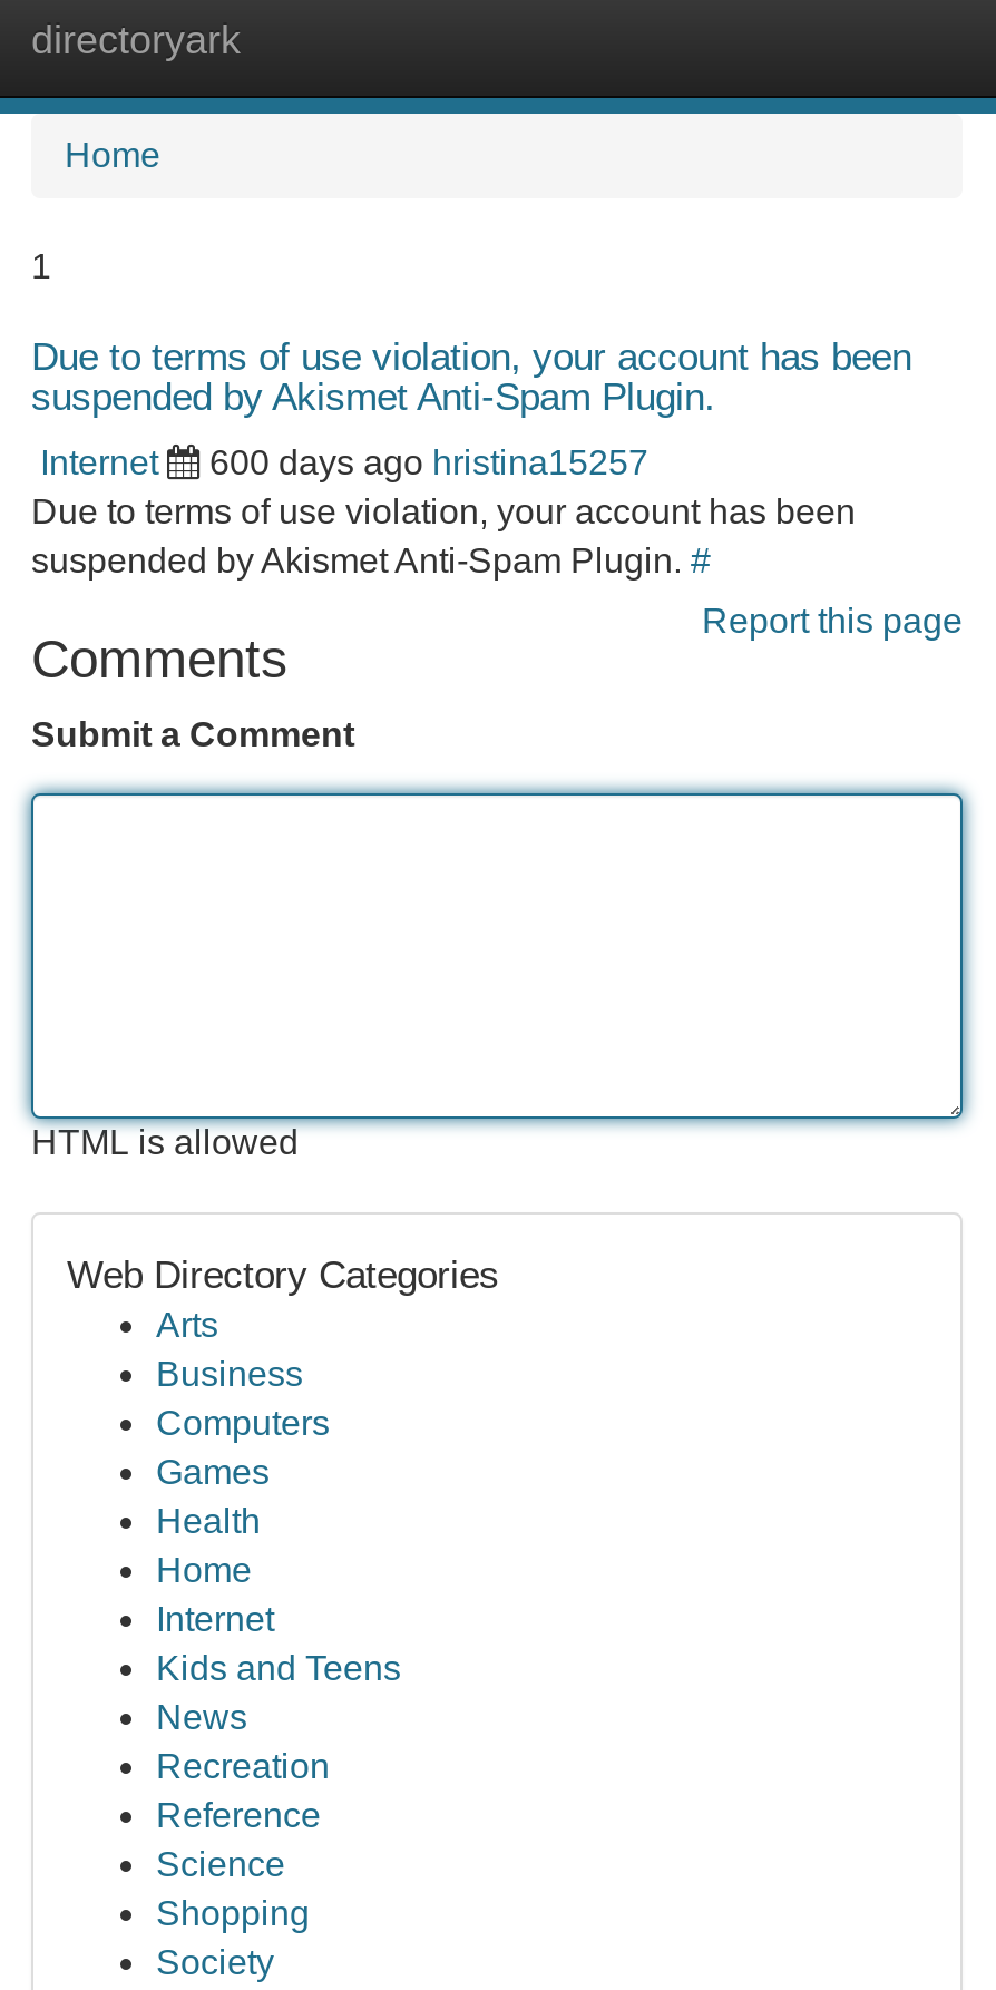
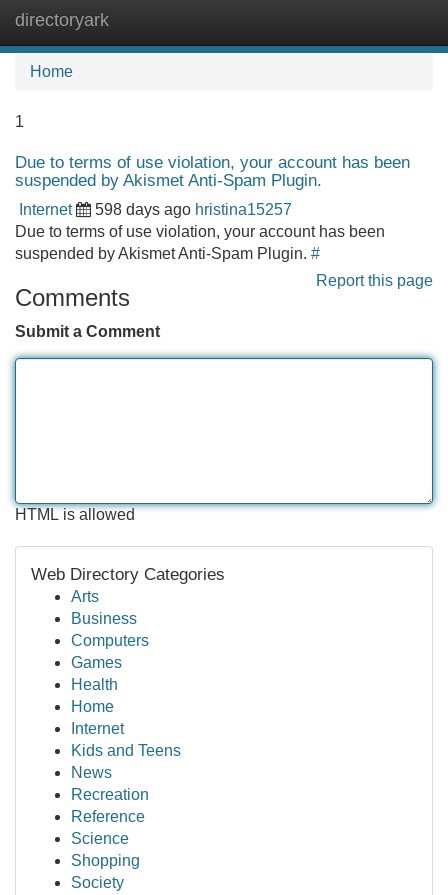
- 600 days ago hristina15257
+ 598 days ago hristina15257
